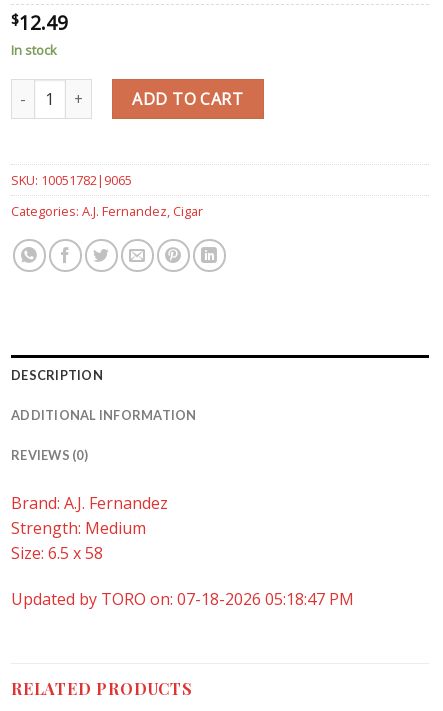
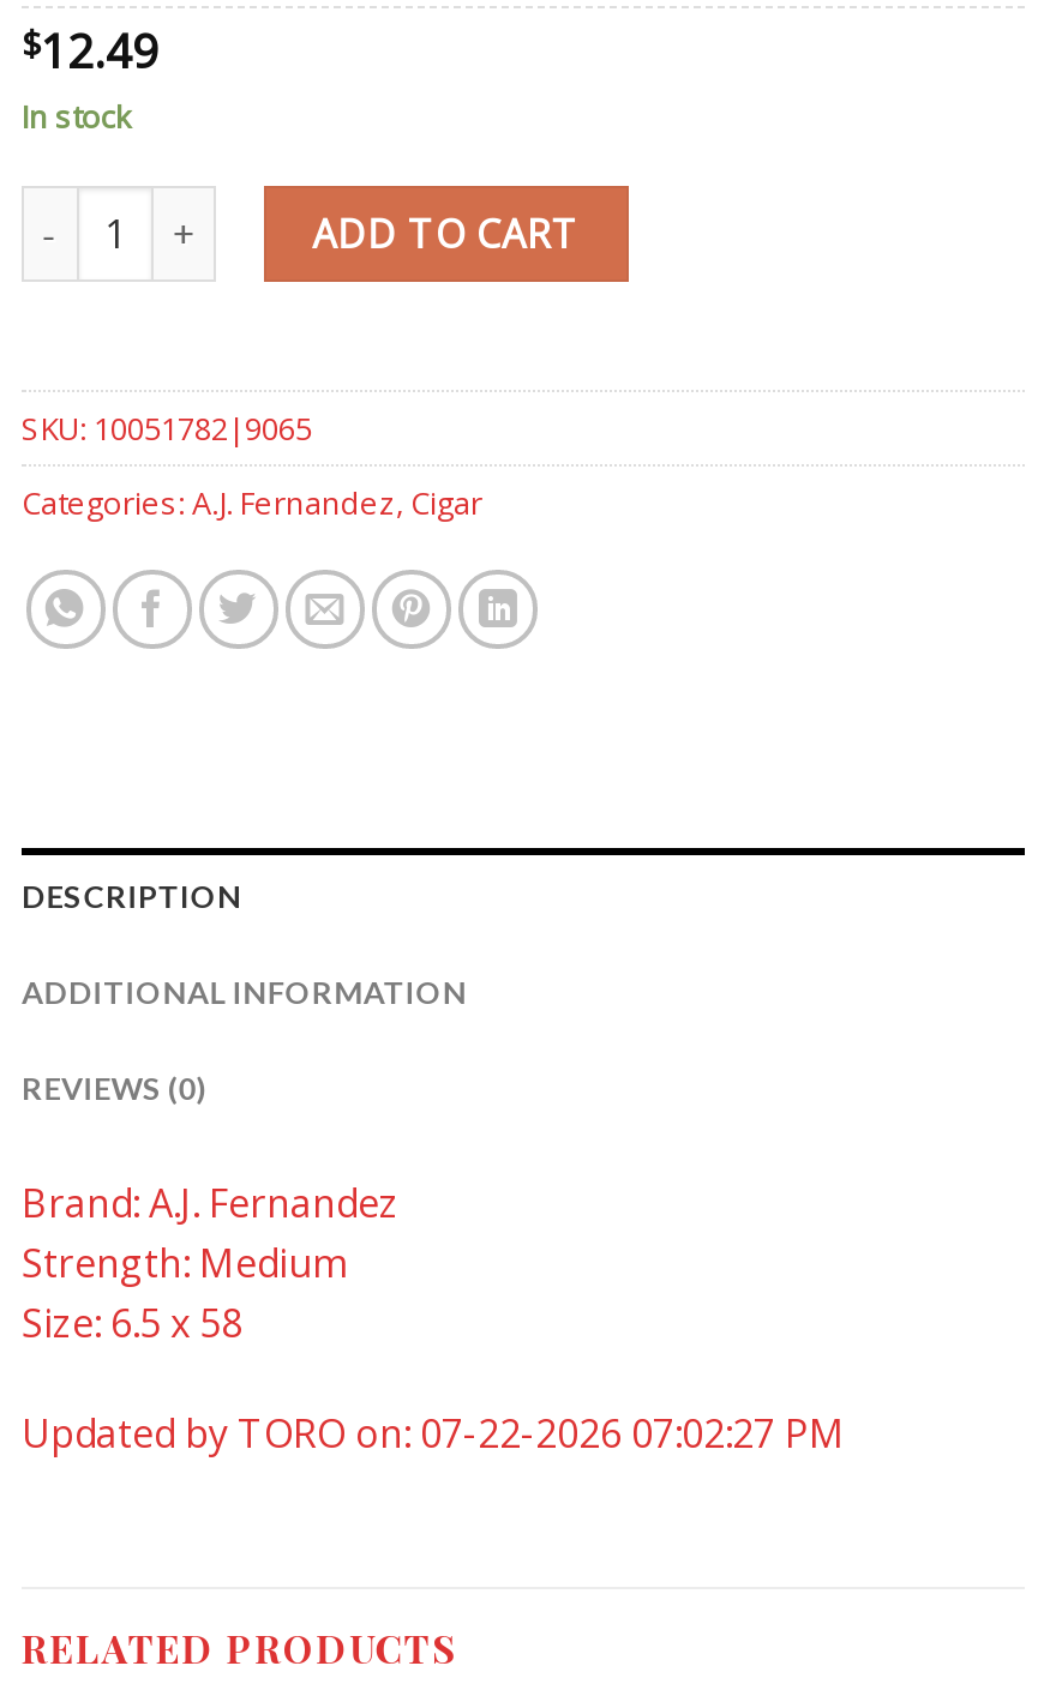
- Updated by TORO on: 07-18-2026 05:18:47 PM
+ Updated by TORO on: 07-22-2026 07:02:27 PM
